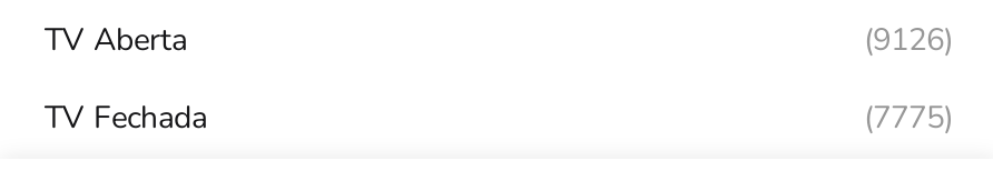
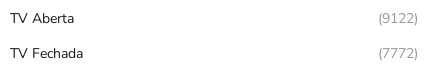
- (9126)
+ (9122)

- (7775)
+ (7772)
